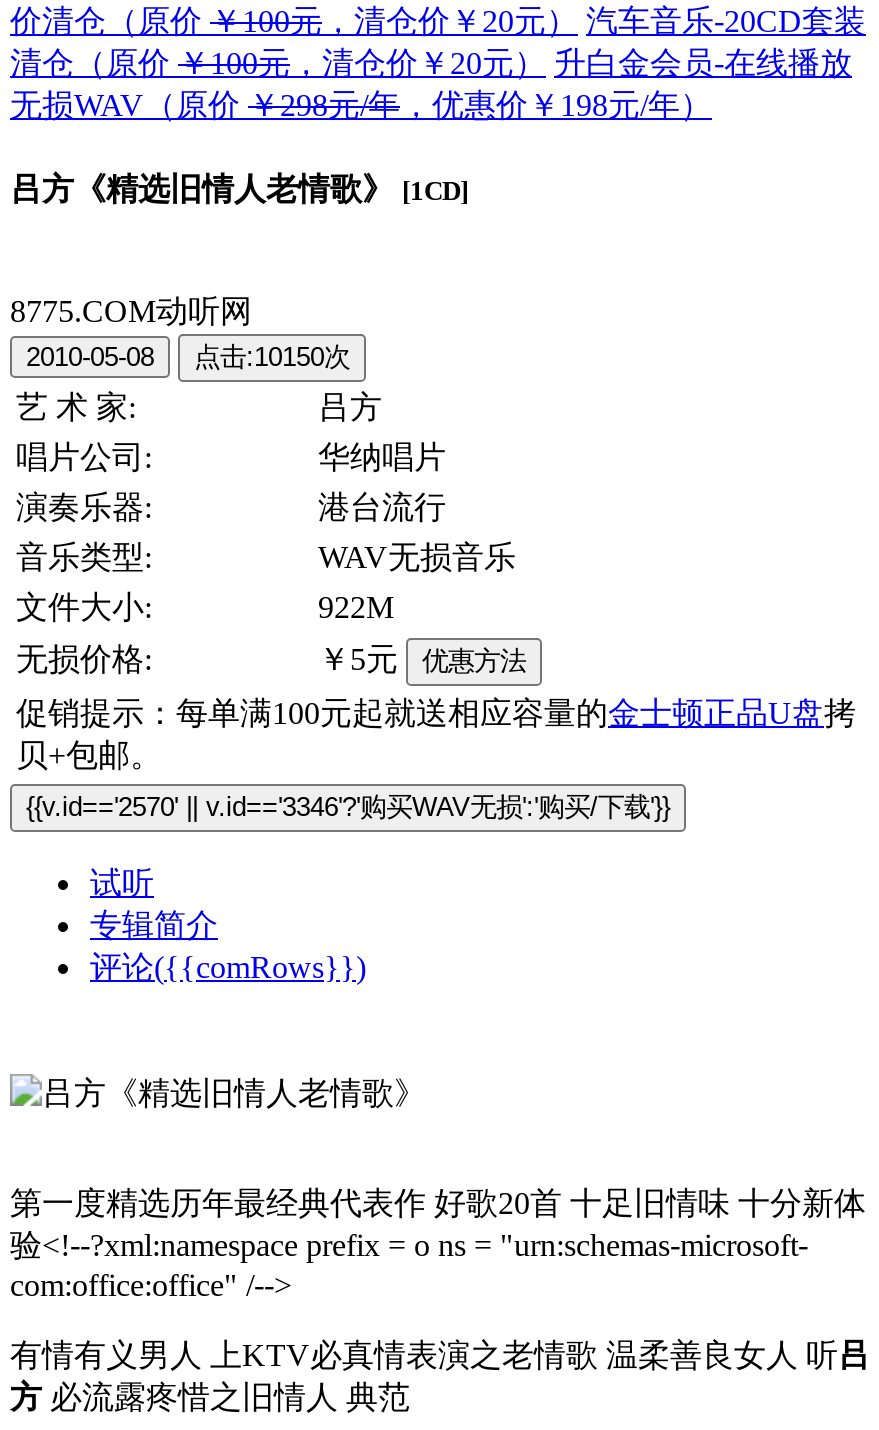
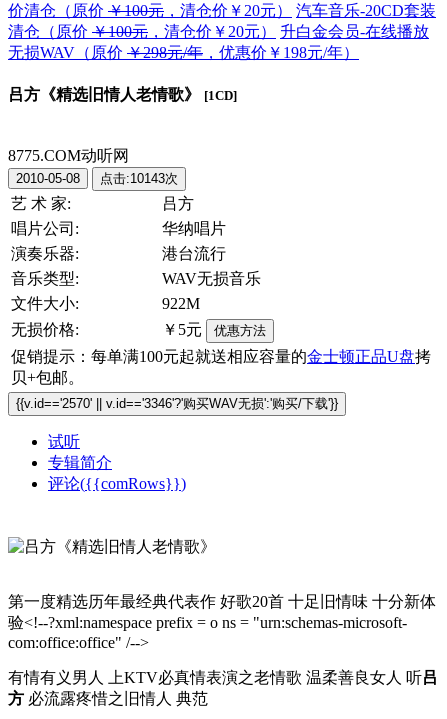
- 2010-05-08 点击:10150次
+ 2010-05-08 点击:10143次
